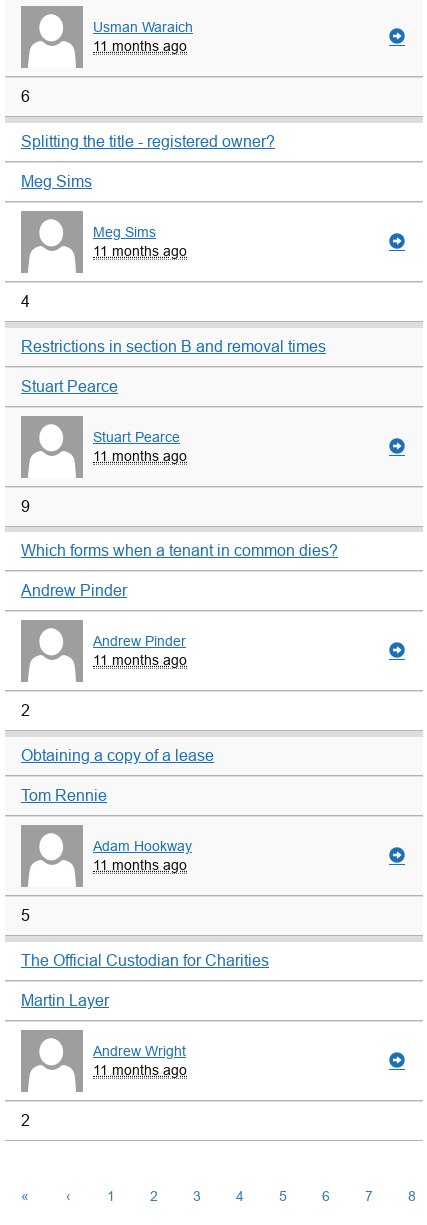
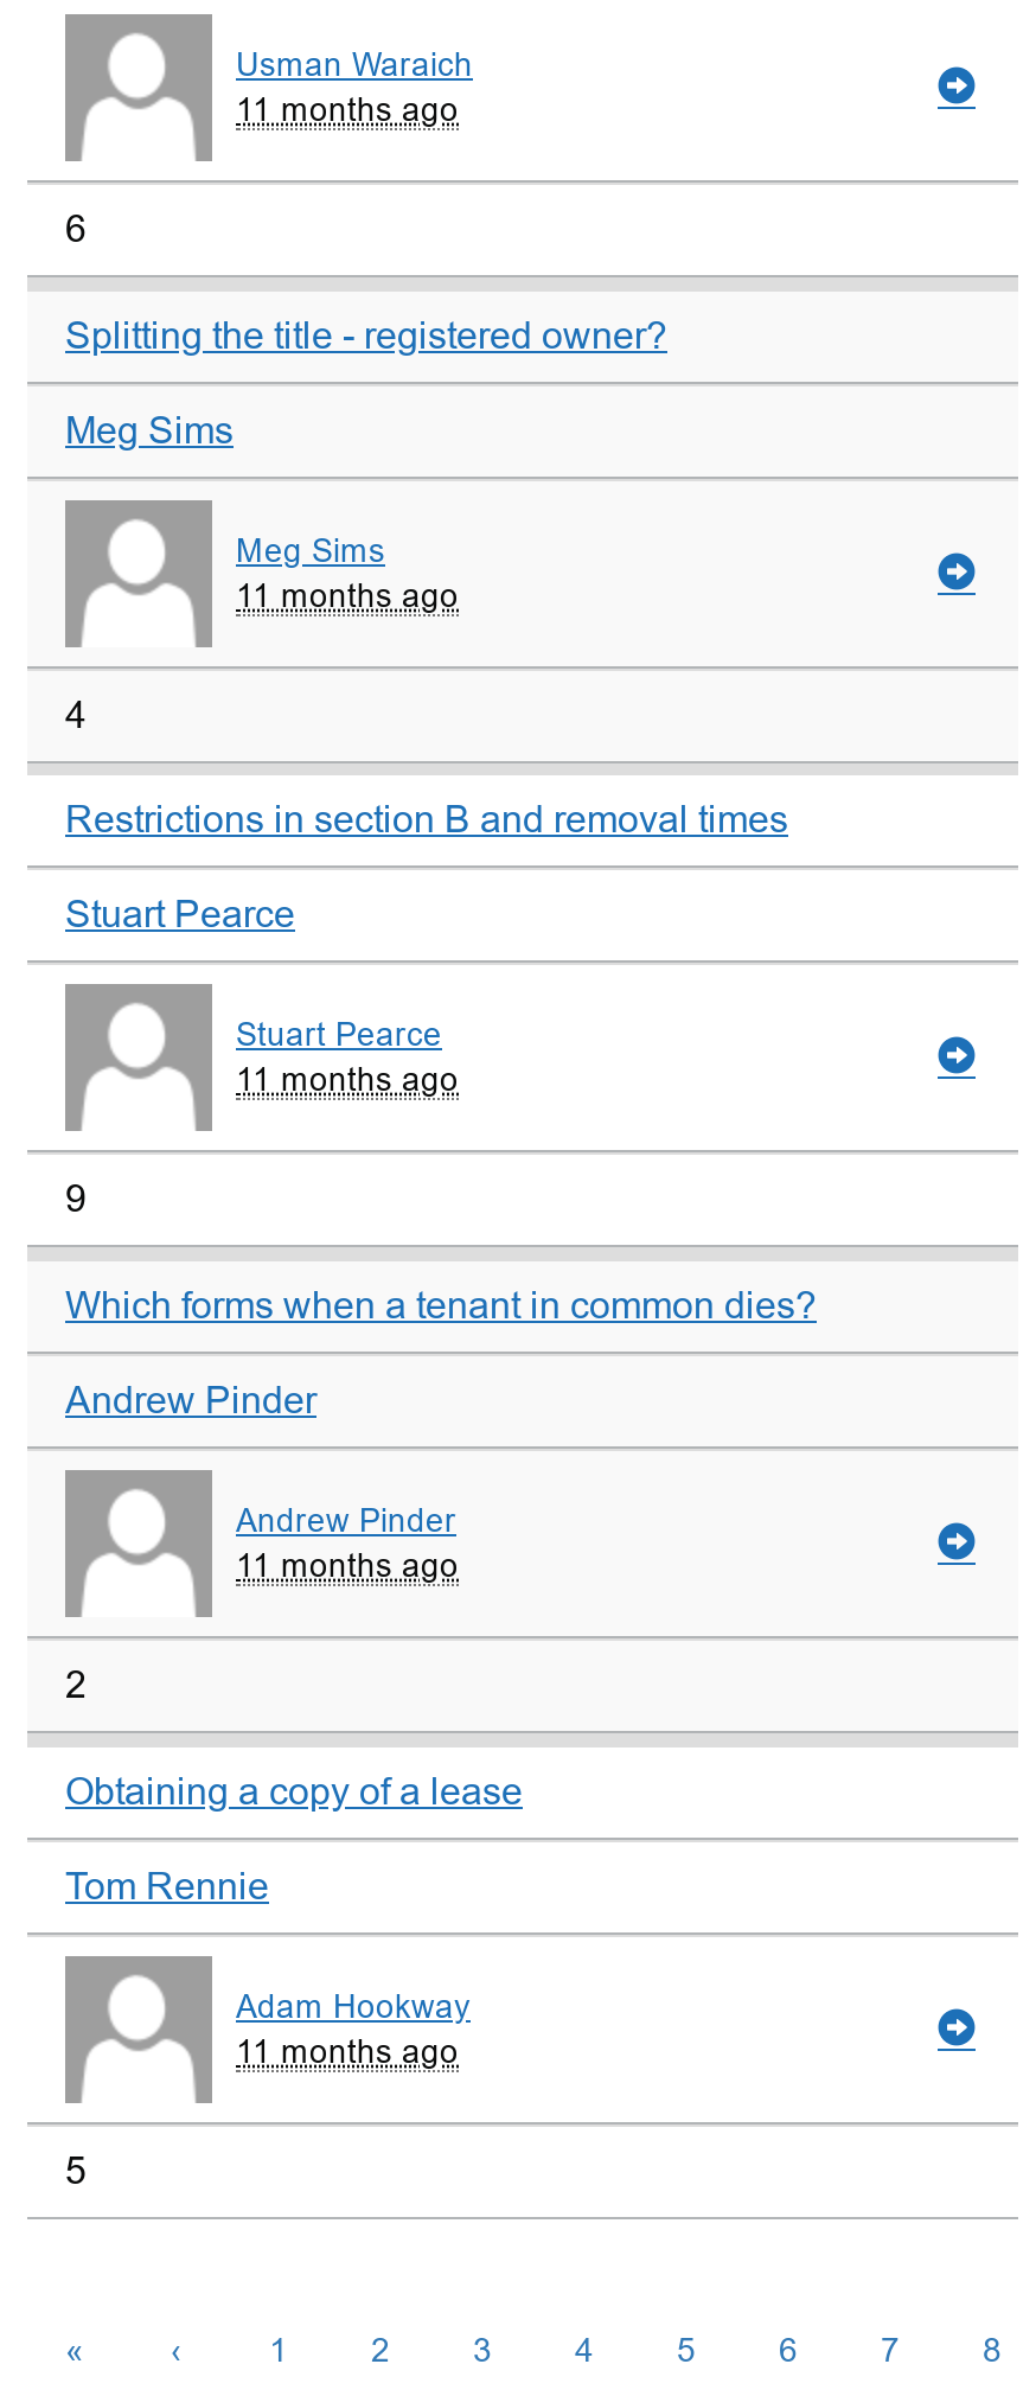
- The Official Custodian for Charities
- Martin Layer
- Andrew Wright
- 11 months ago
- 2
